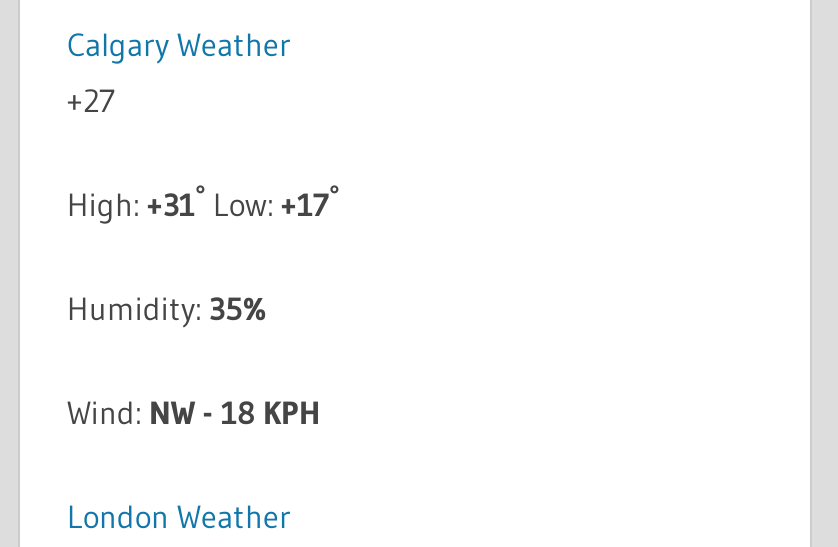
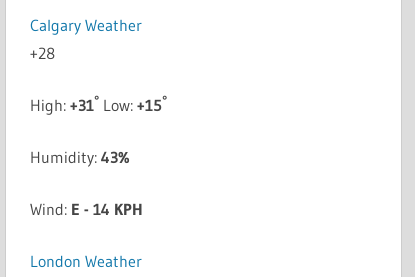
- +27
+ +28

- High: +31 ° Low: +17°
+ High: +31 ° Low: +15°

- Humidity: 35%
+ Humidity: 43%

- Wind: NW - 18 KPH
+ Wind: E - 14 KPH
